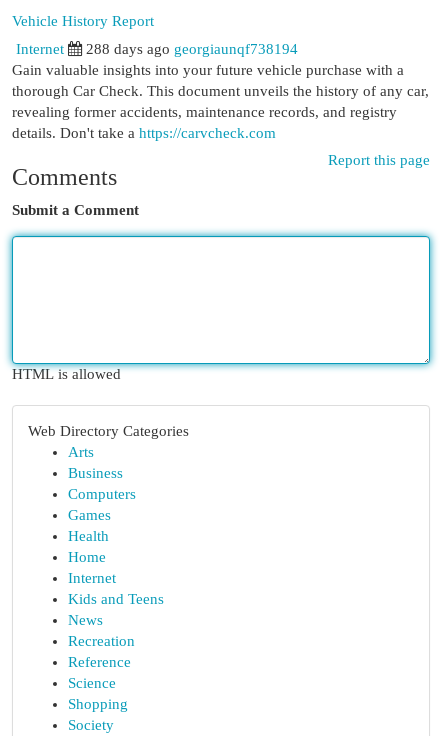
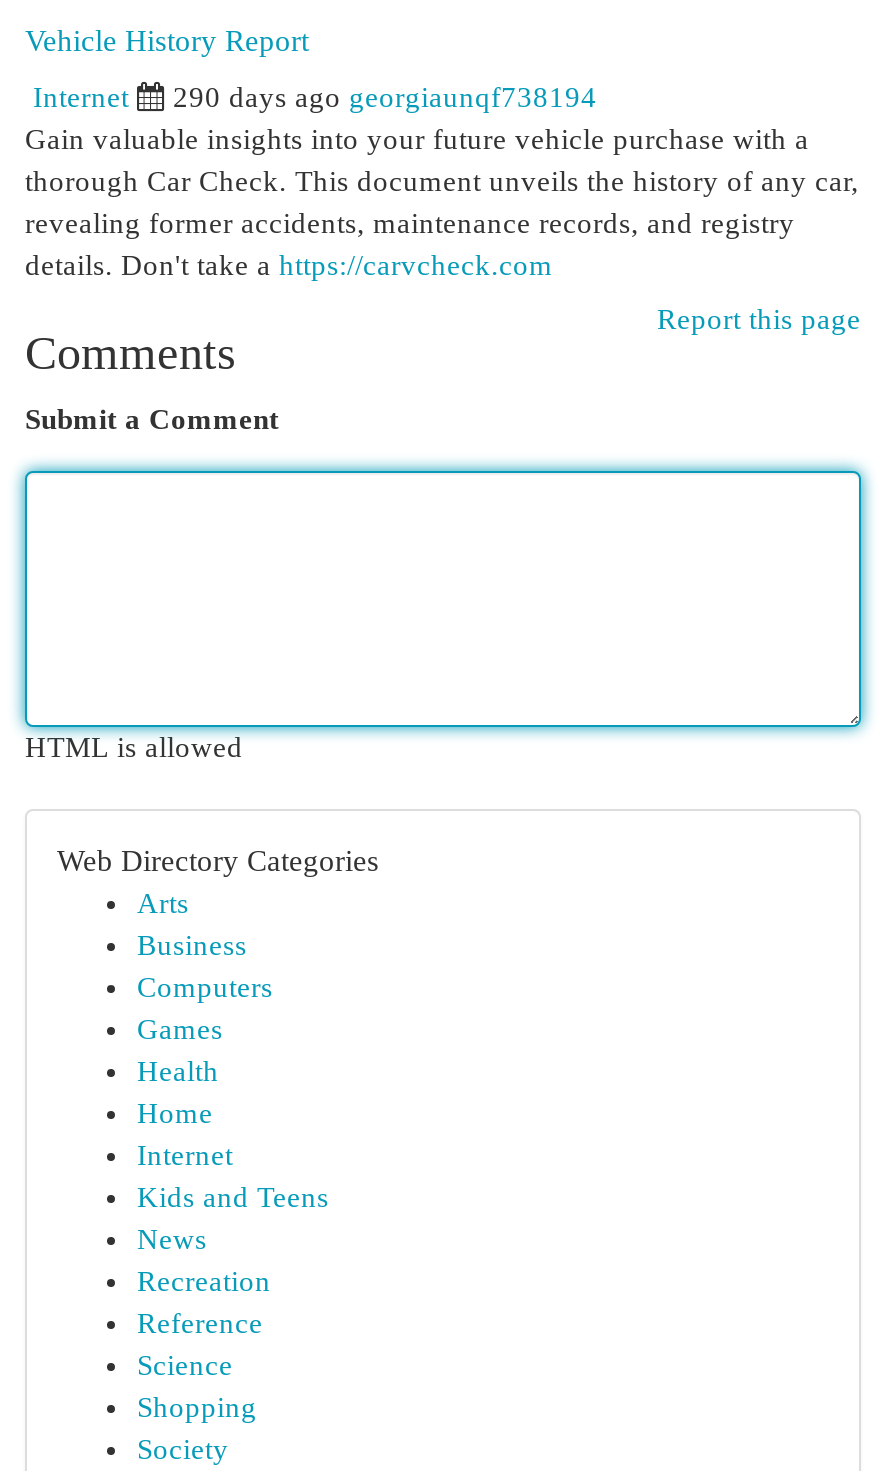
- 288 days ago georgiaunqf738194
+ 290 days ago georgiaunqf738194
